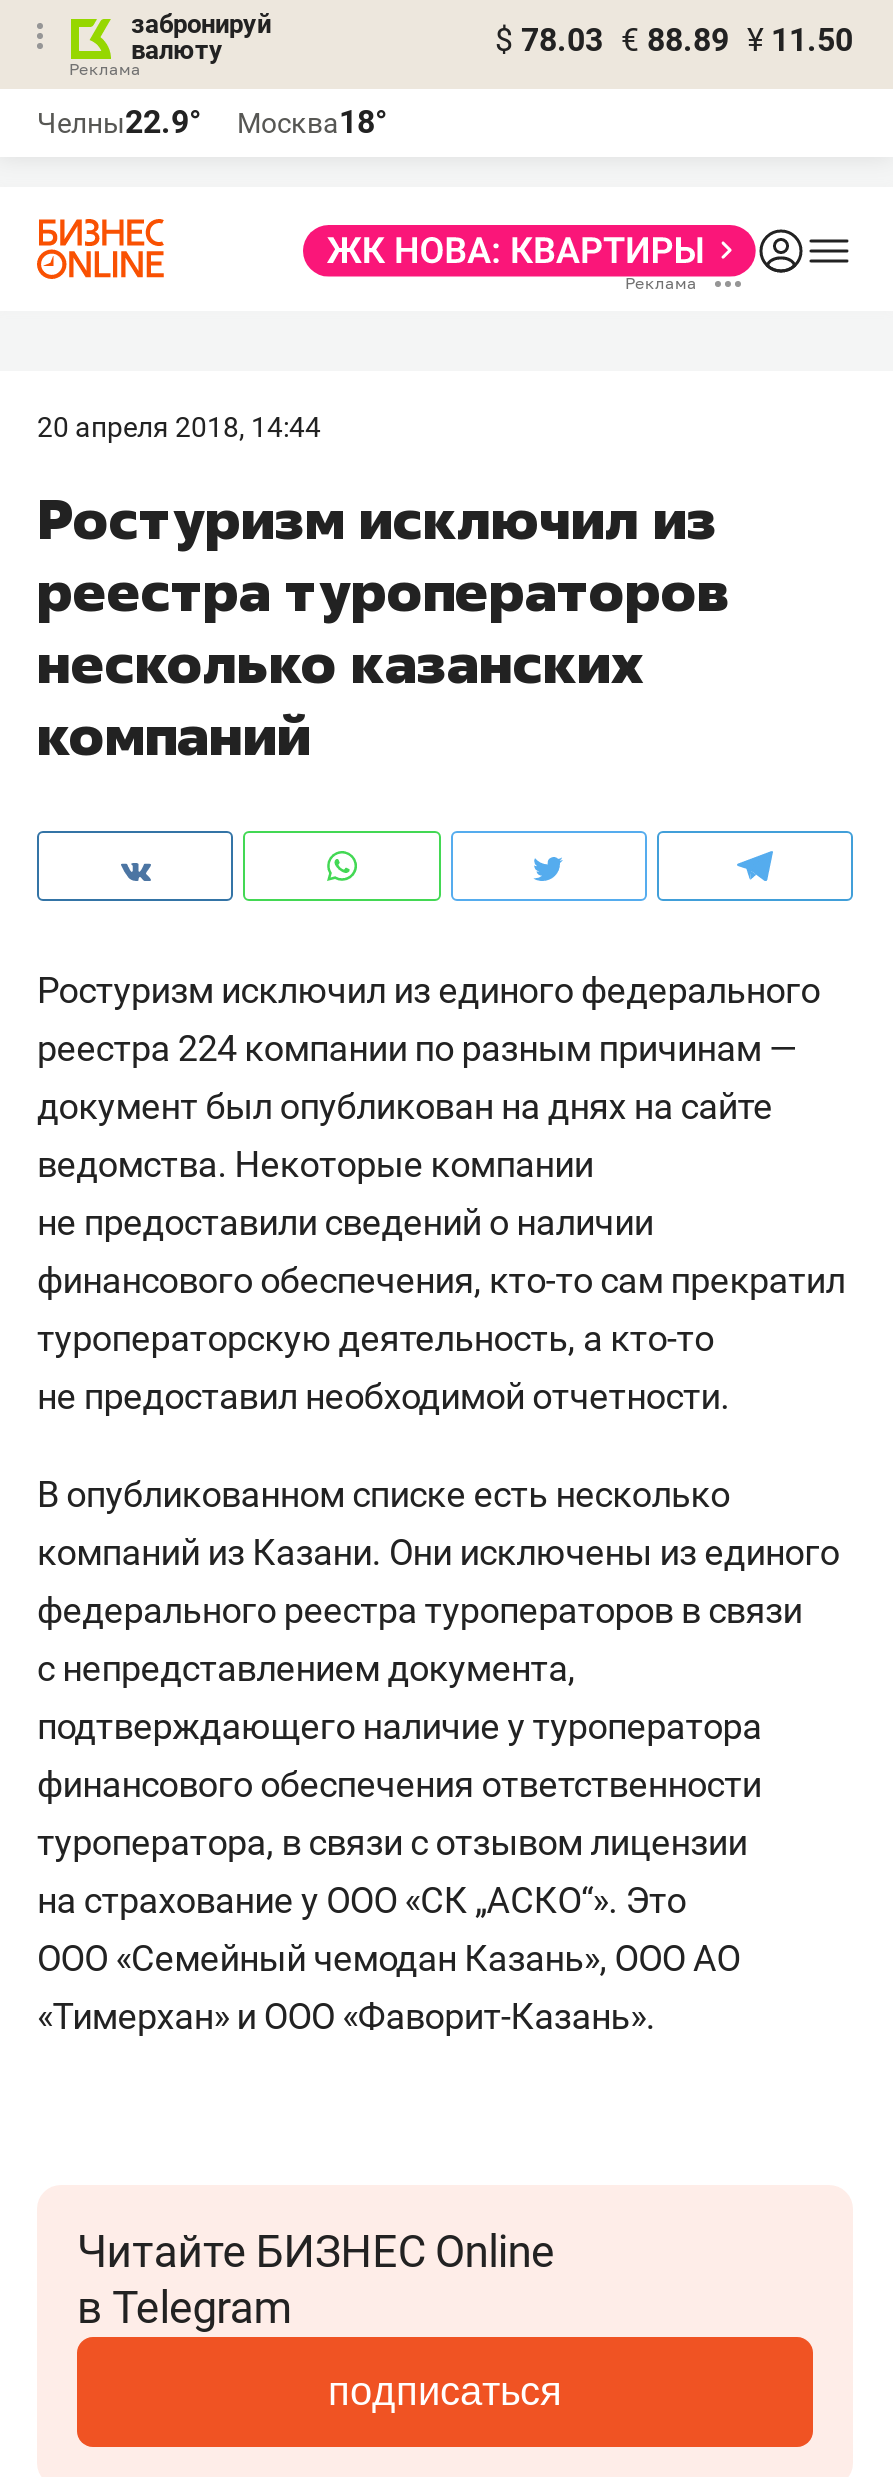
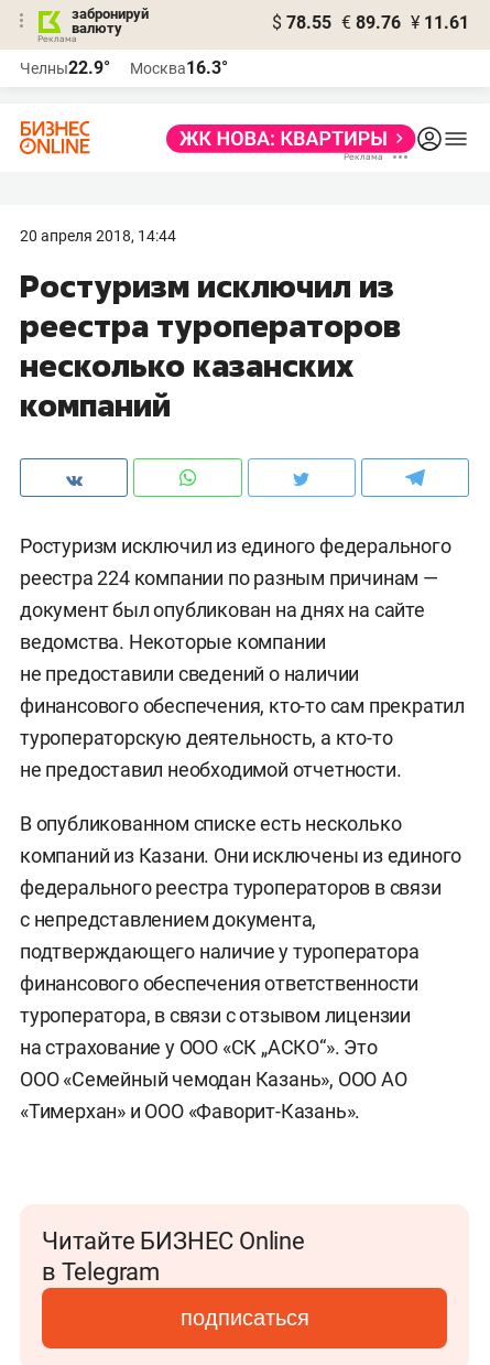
- $ 78.03 € 88.89 ¥ 11.50
+ $ 78.55 € 89.76 ¥ 11.61

- Челны22.9° Москва18°
+ Челны22.9° Москва16.3°
